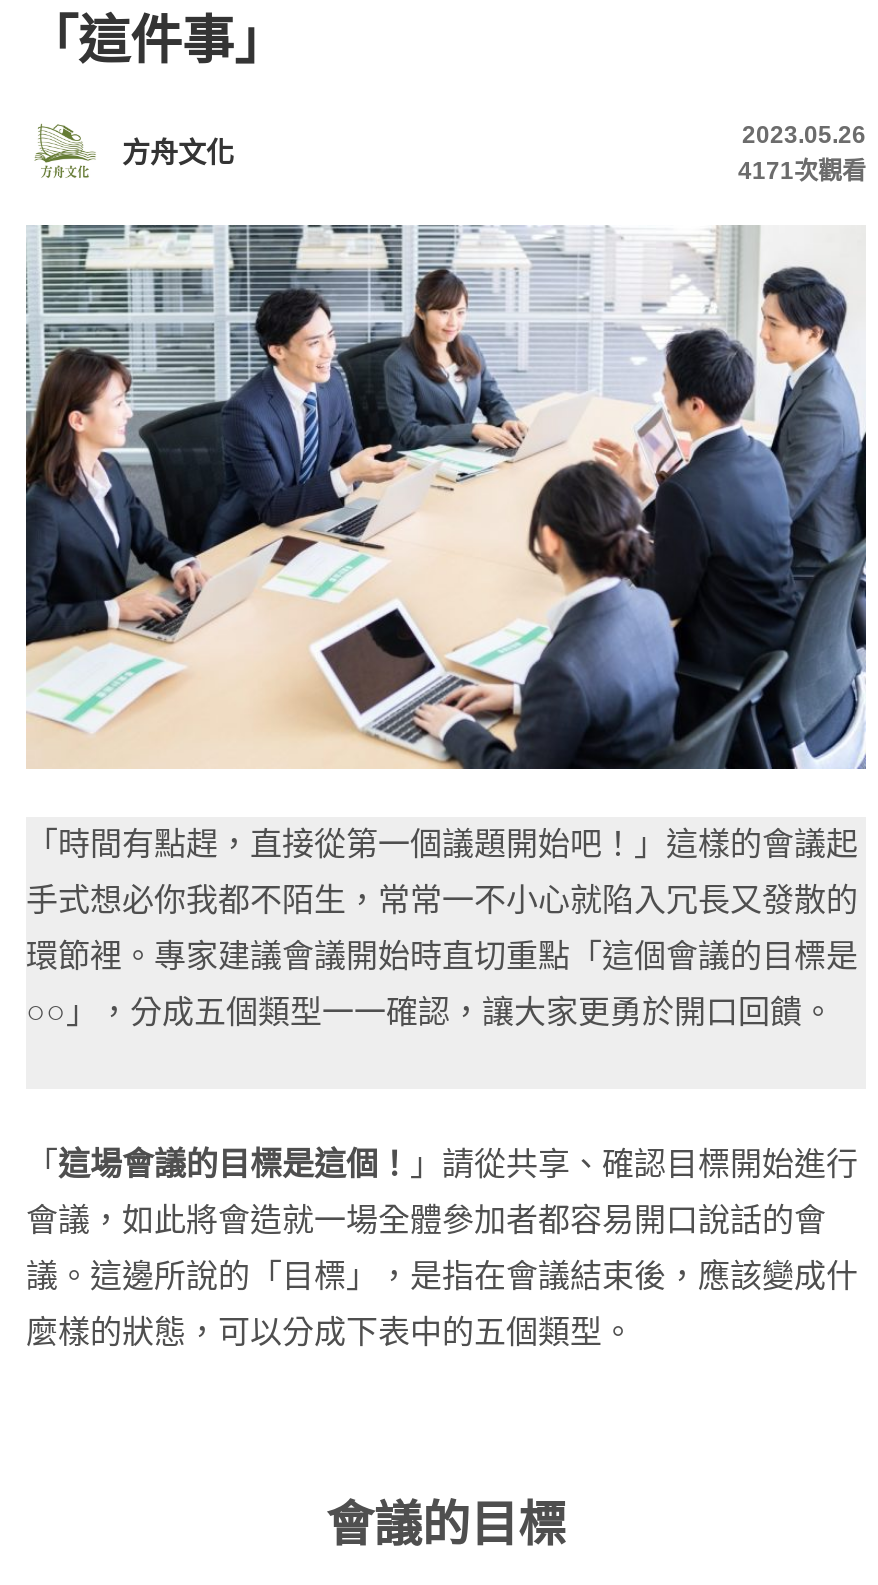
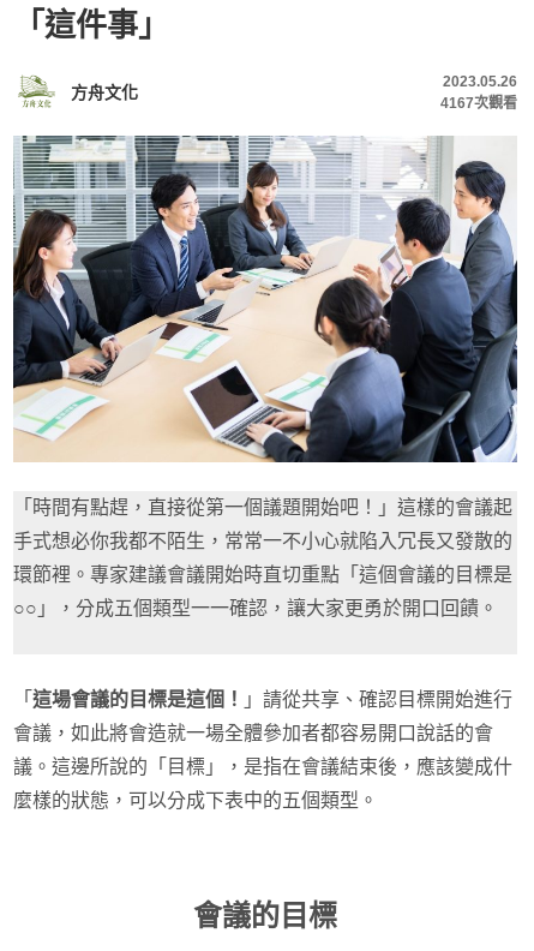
- 4171次觀看
+ 4167次觀看
